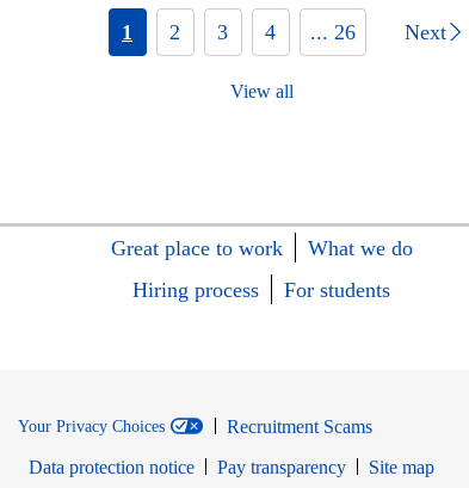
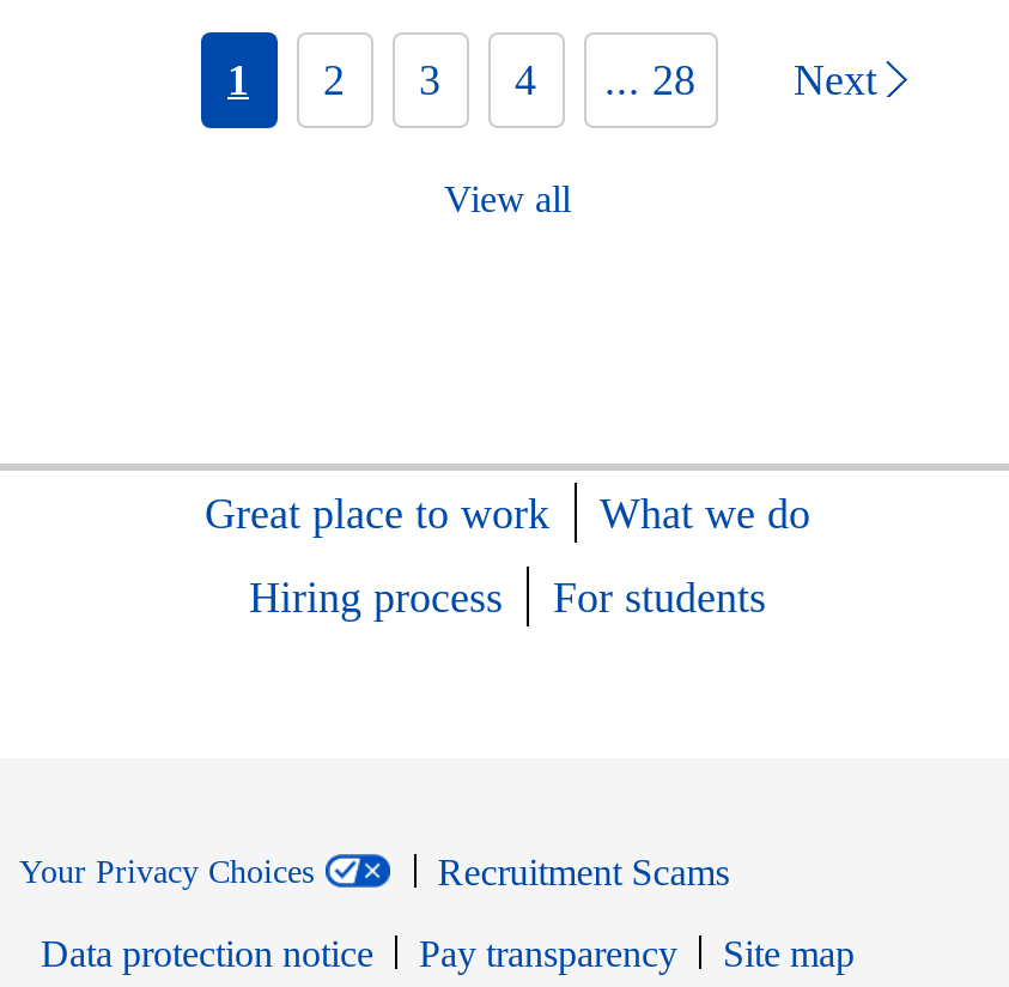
- 1 2 3 4 ... 26
+ 1 2 3 4 ... 28
